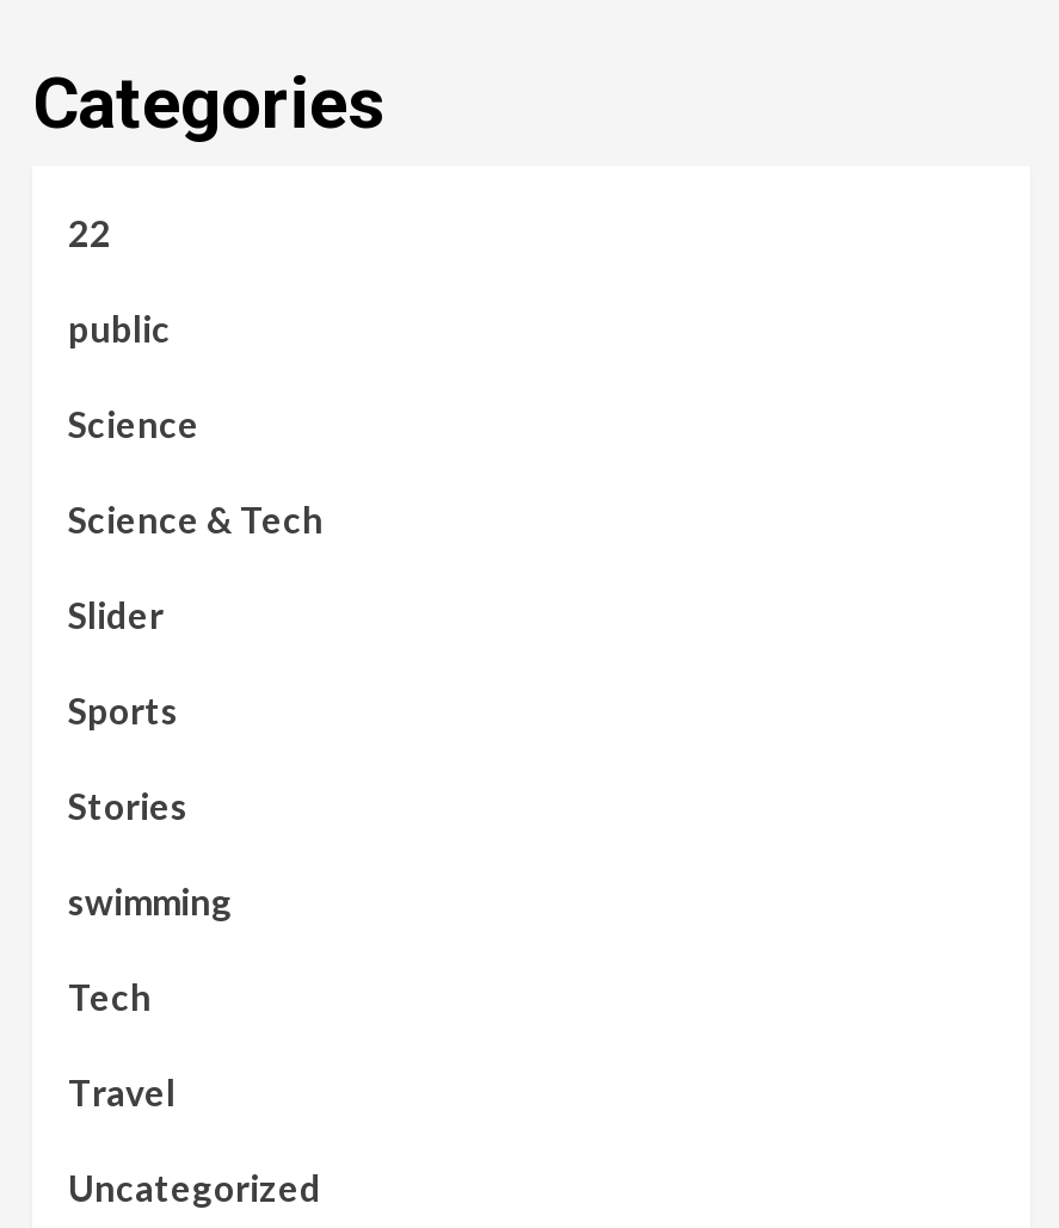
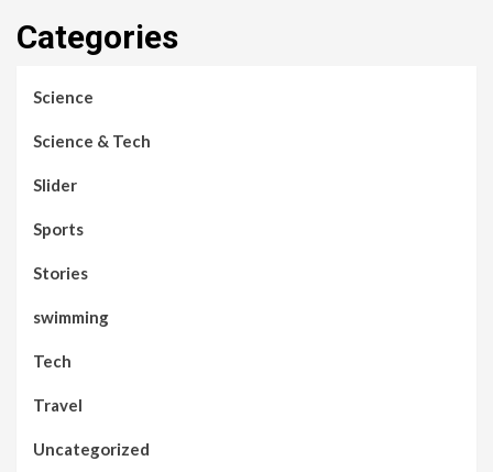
- 22
- public
